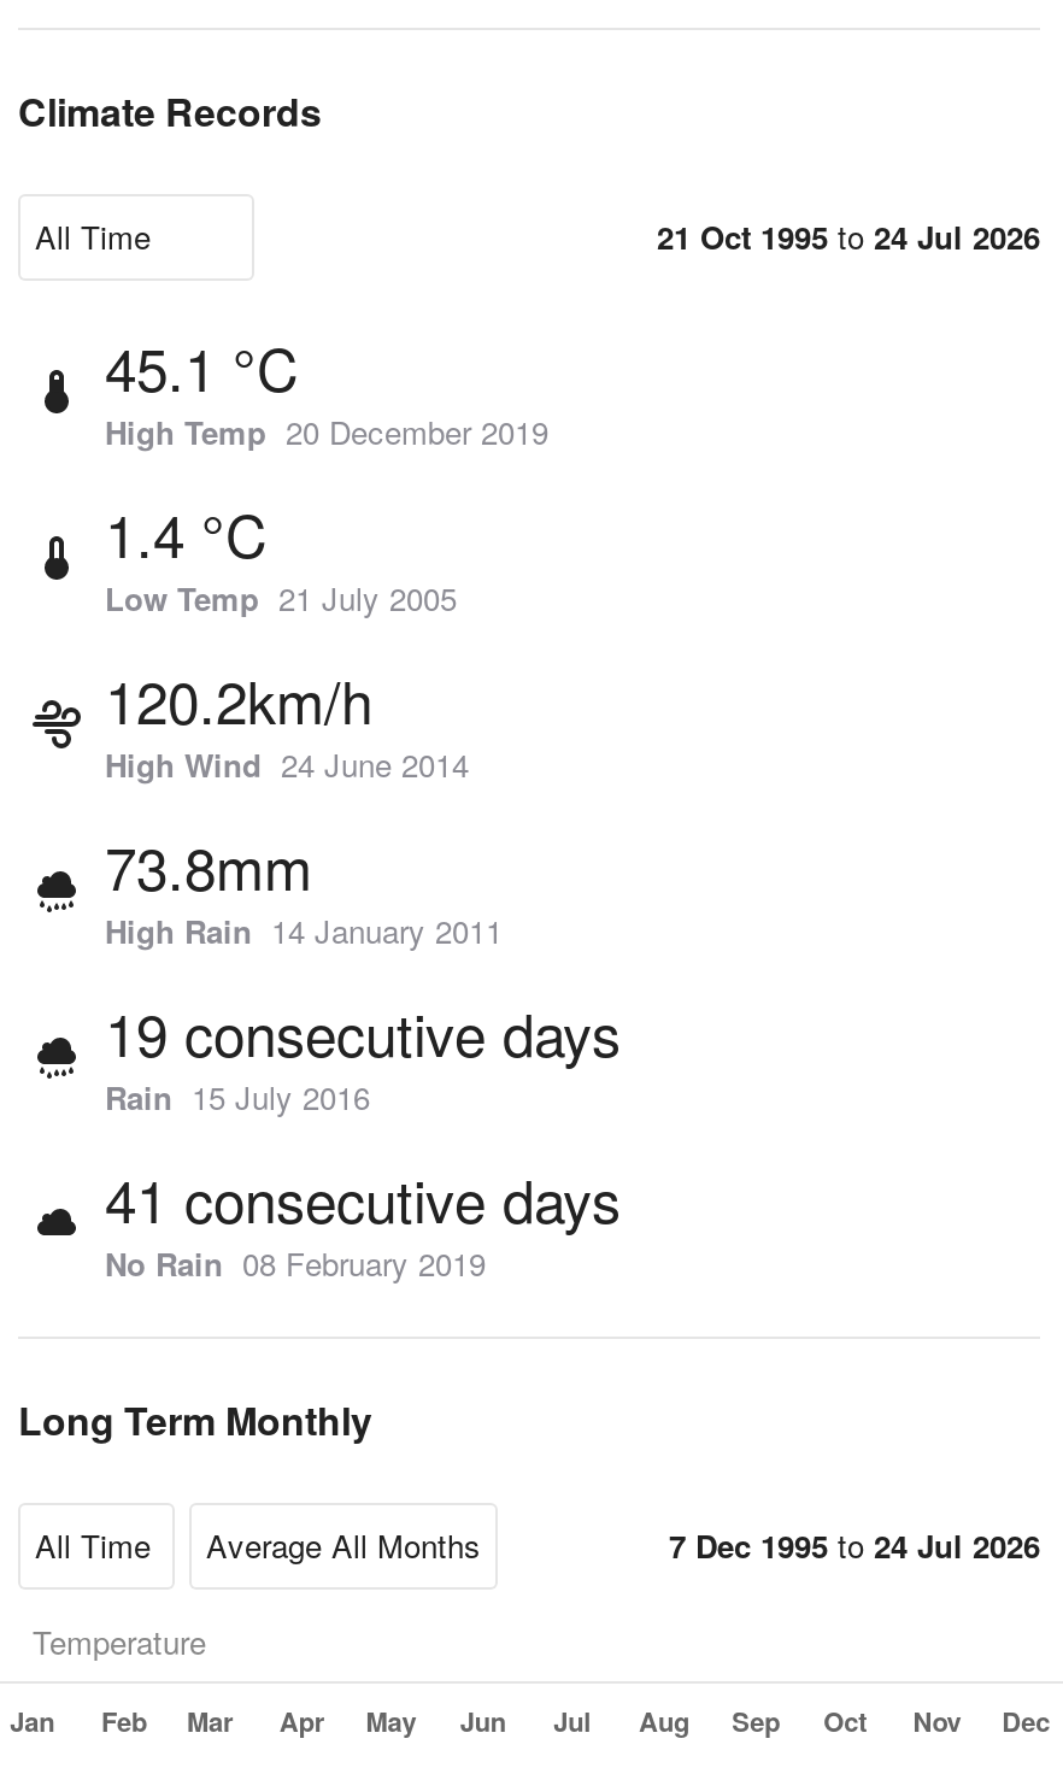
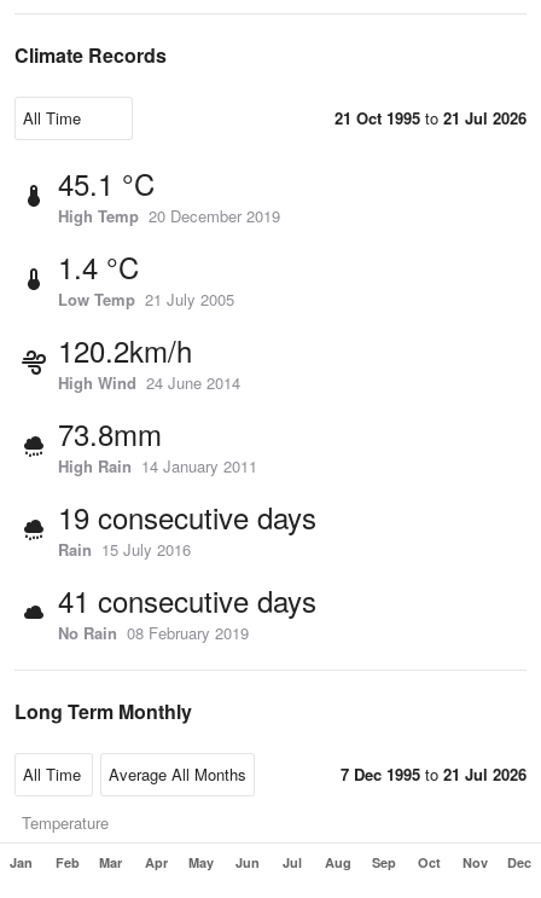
- 21 Oct 1995 to 24 Jul 2026
+ 21 Oct 1995 to 21 Jul 2026

- 7 Dec 1995 to 24 Jul 2026
+ 7 Dec 1995 to 21 Jul 2026
